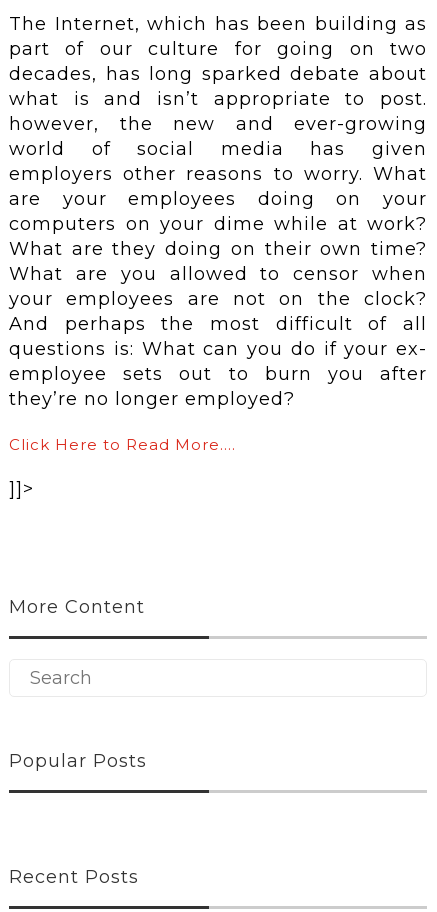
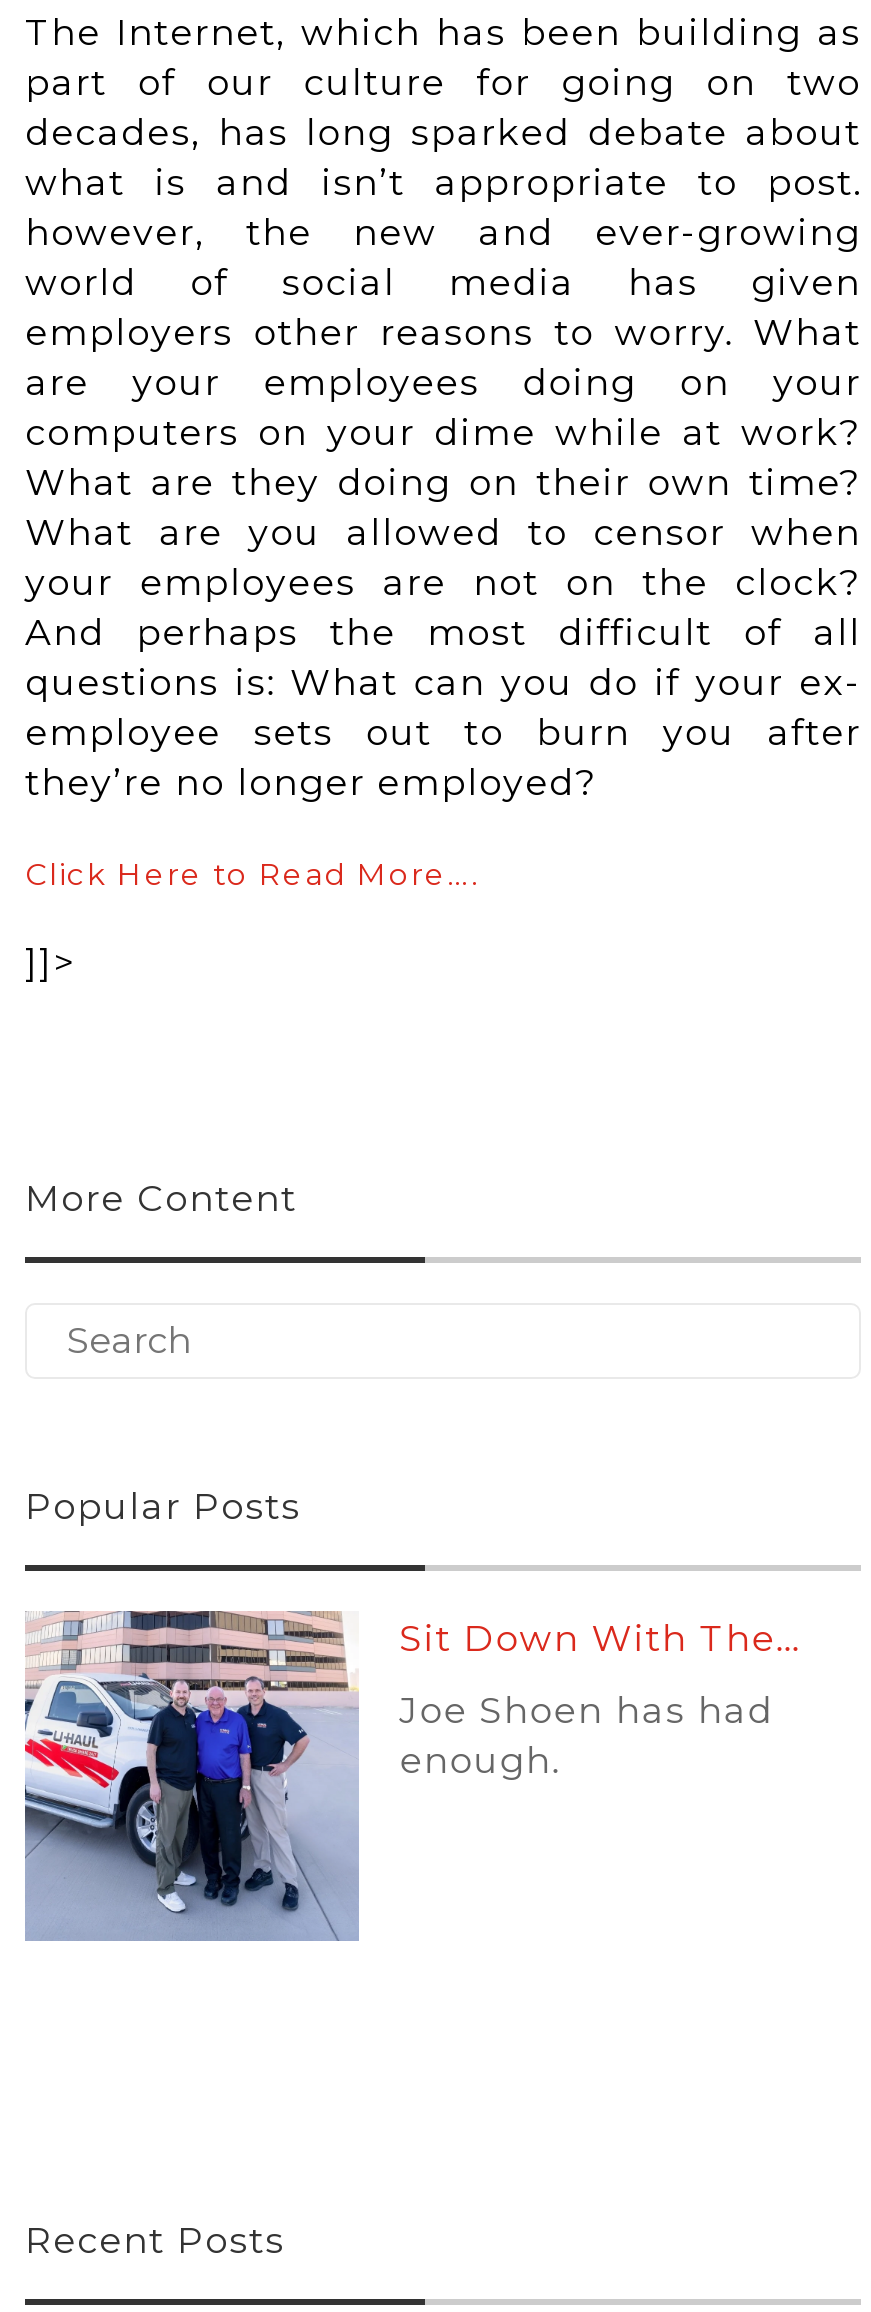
+ [image]
+ Sit Down With The...
+ Joe Shoen has had
+ enough.
